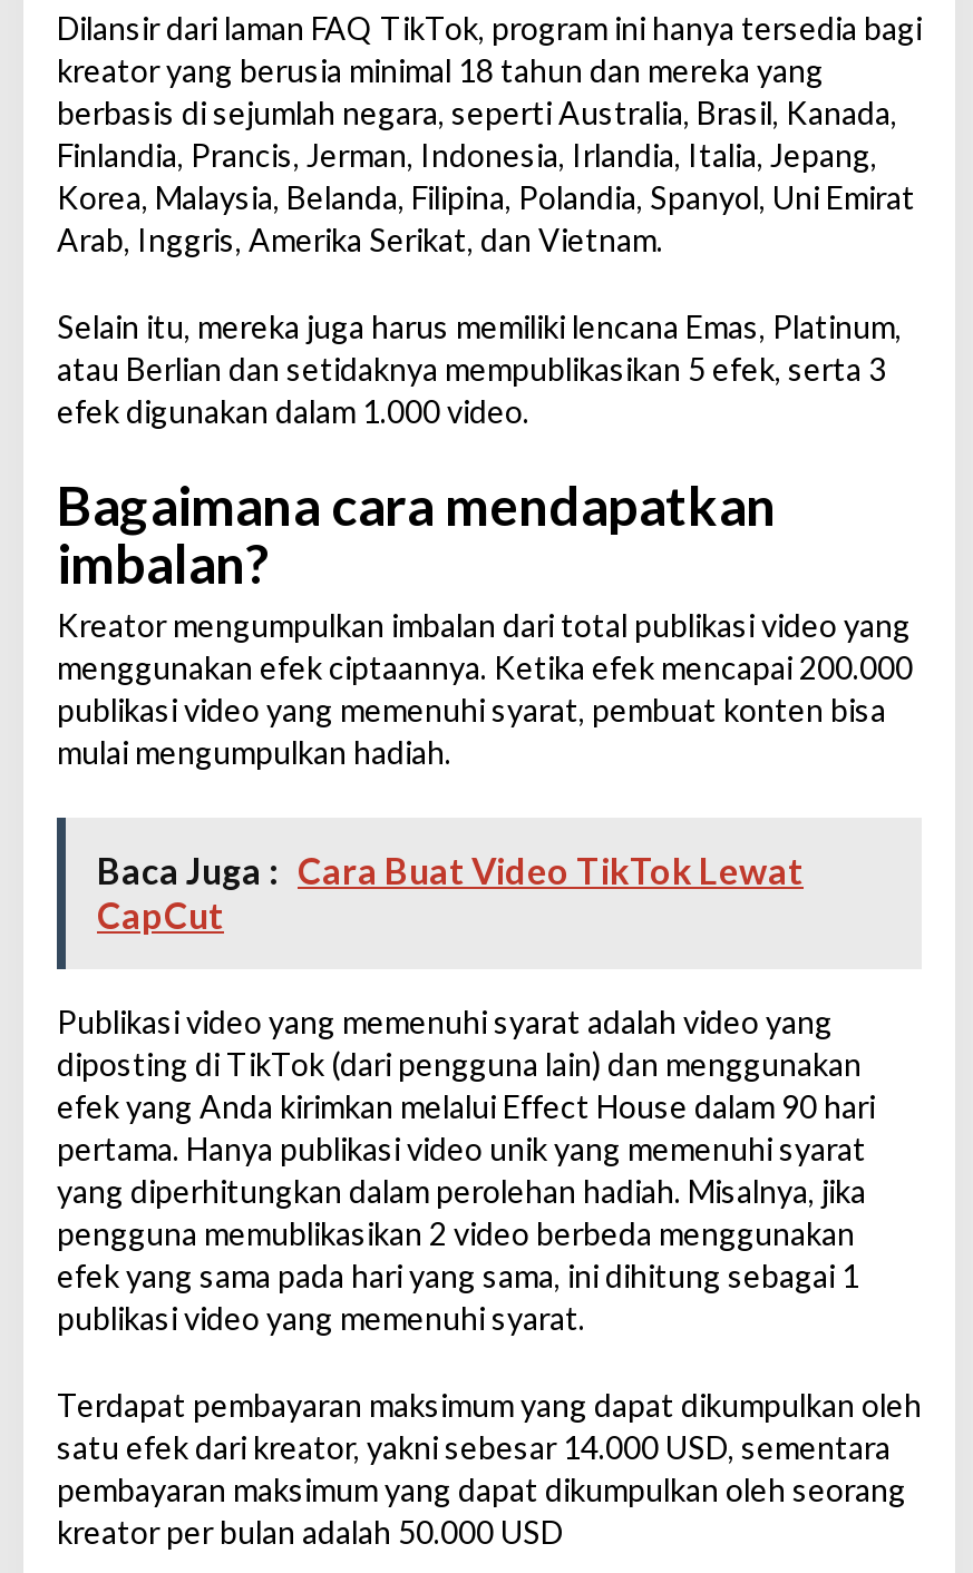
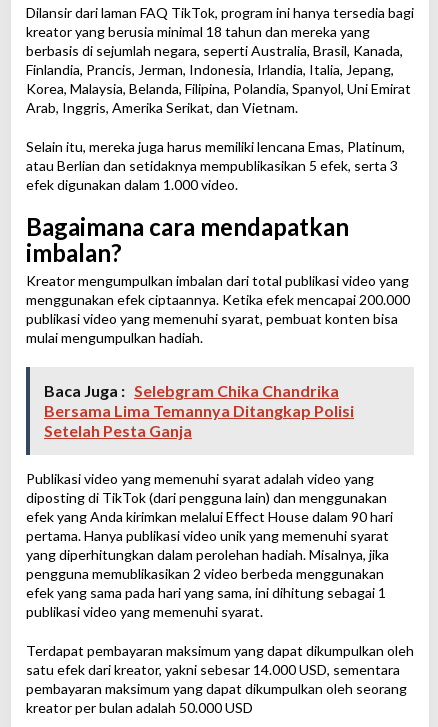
- Baca Juga : Cara Buat Video TikTok Lewat
- CapCut
+ Baca Juga : Selebgram Chika Chandrika
+ Bersama Lima Temannya Ditangkap Polisi
+ Setelah Pesta Ganja
